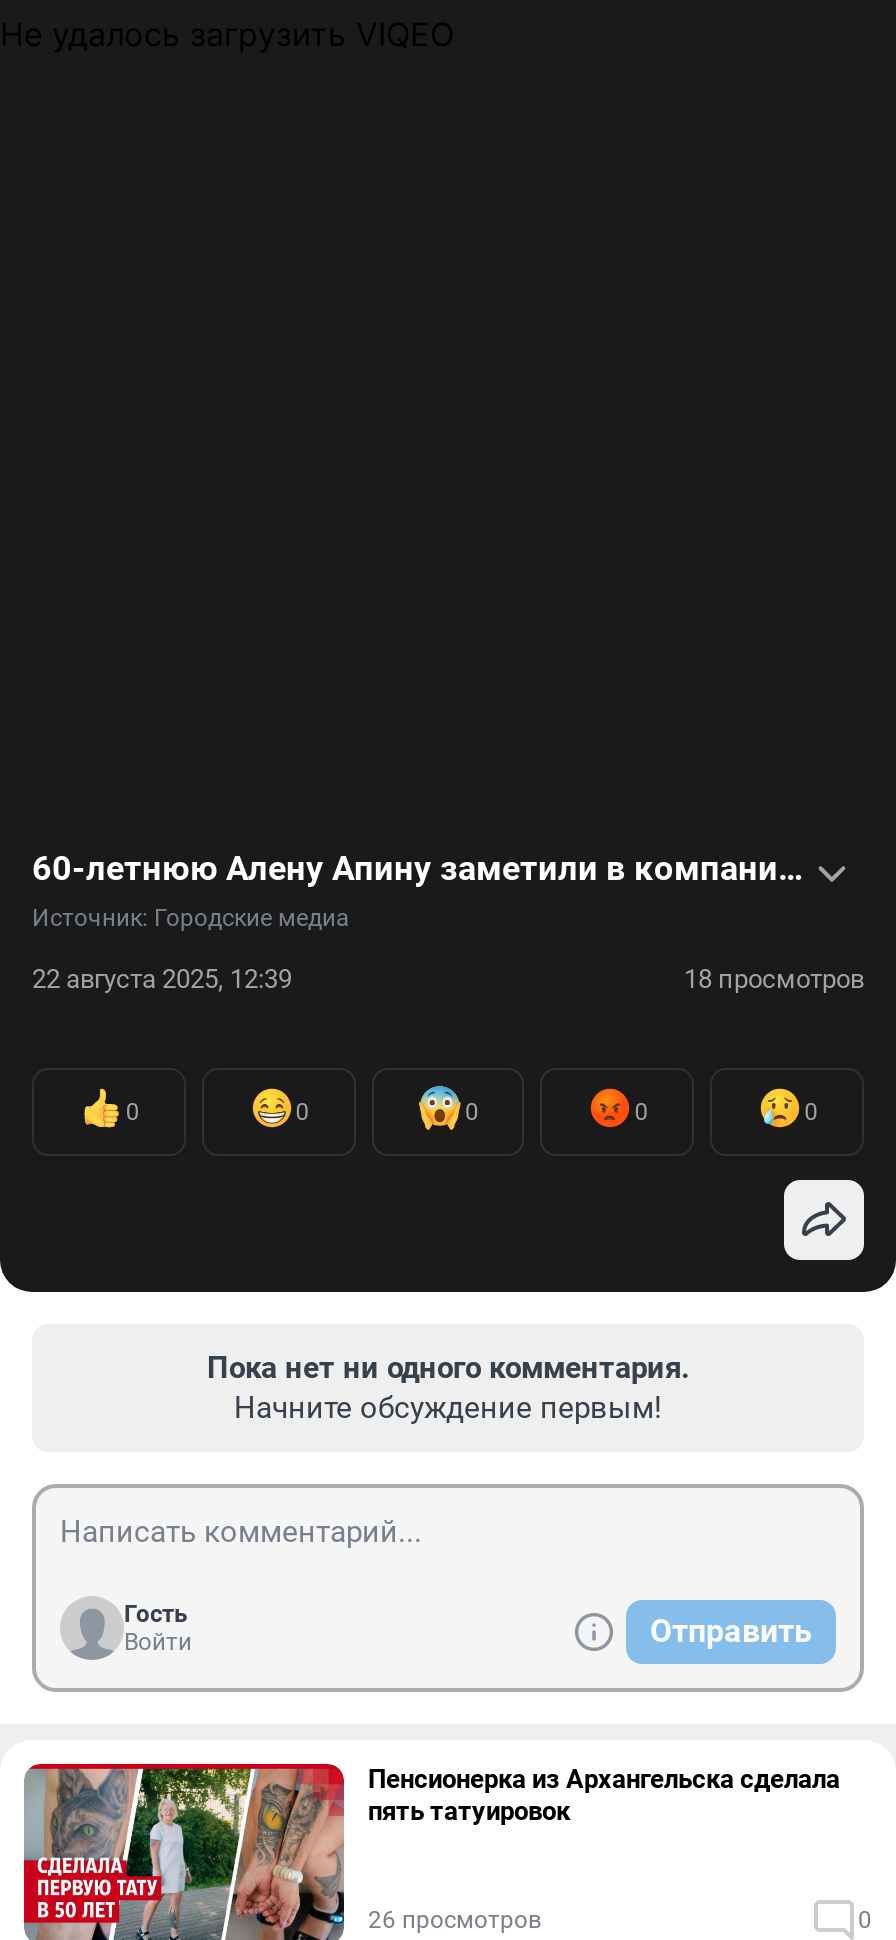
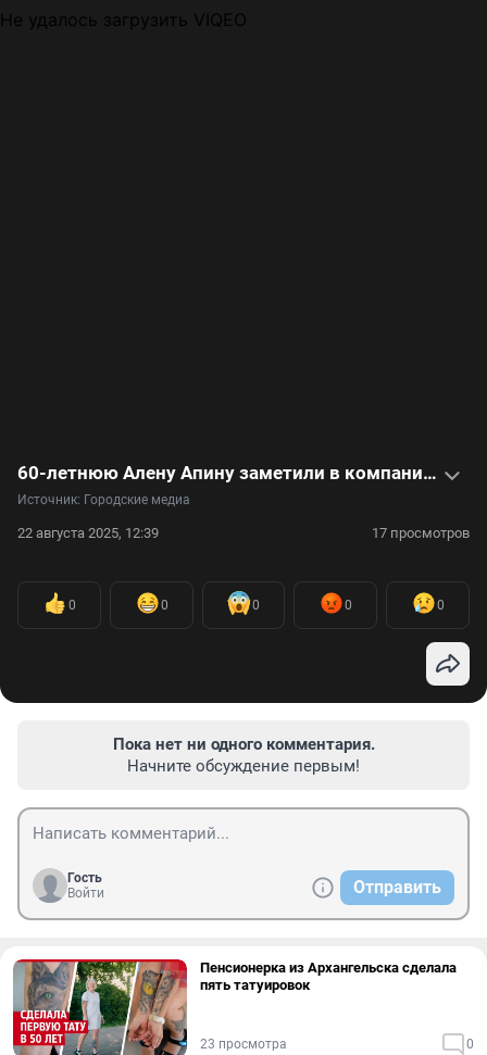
- 18 просмотров
+ 17 просмотров

- 26 просмотров
+ 23 просмотра
